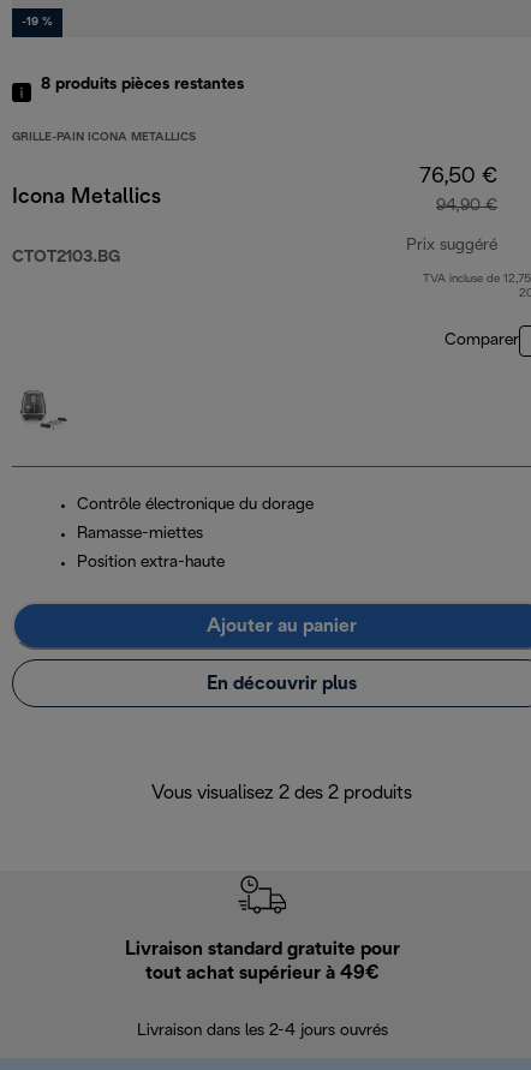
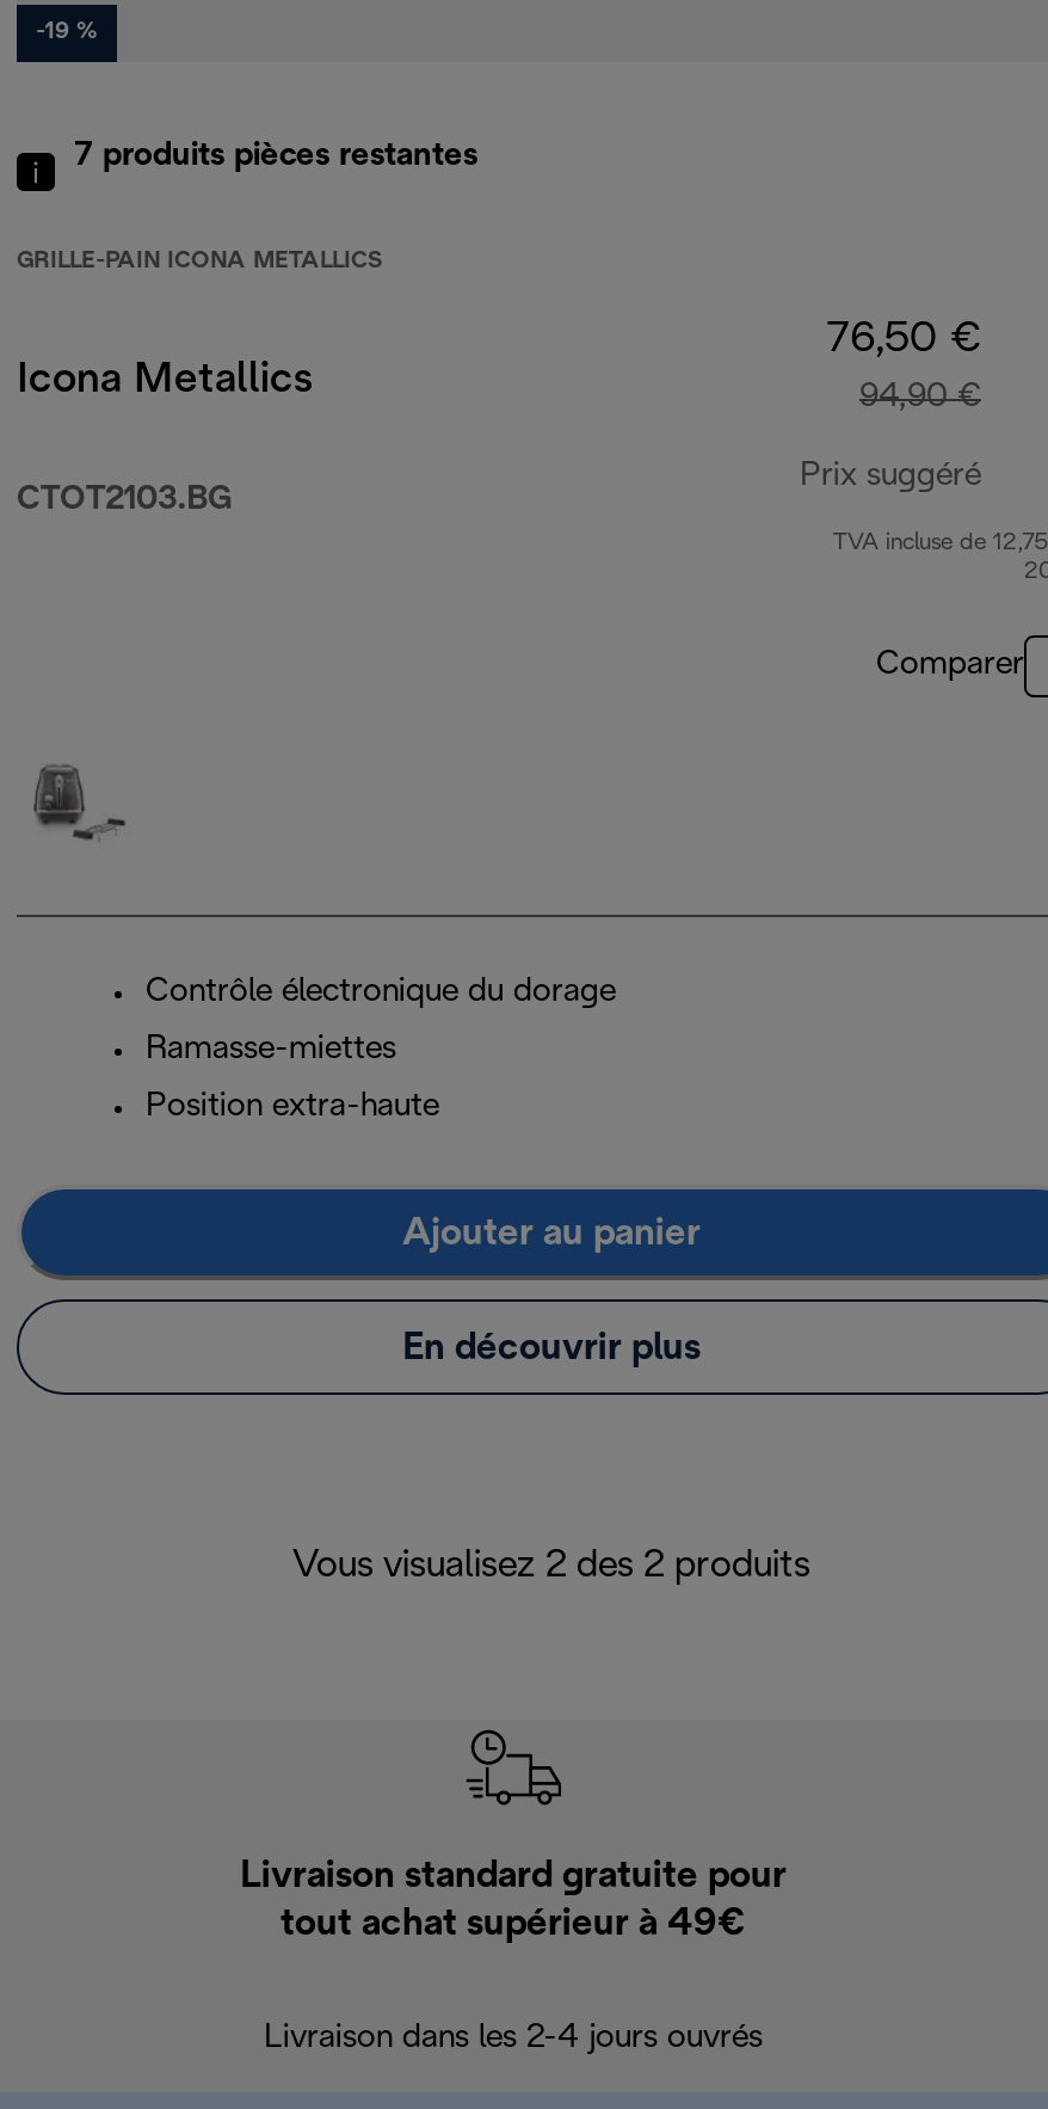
- 8 produits pièces restantes
+ 7 produits pièces restantes
